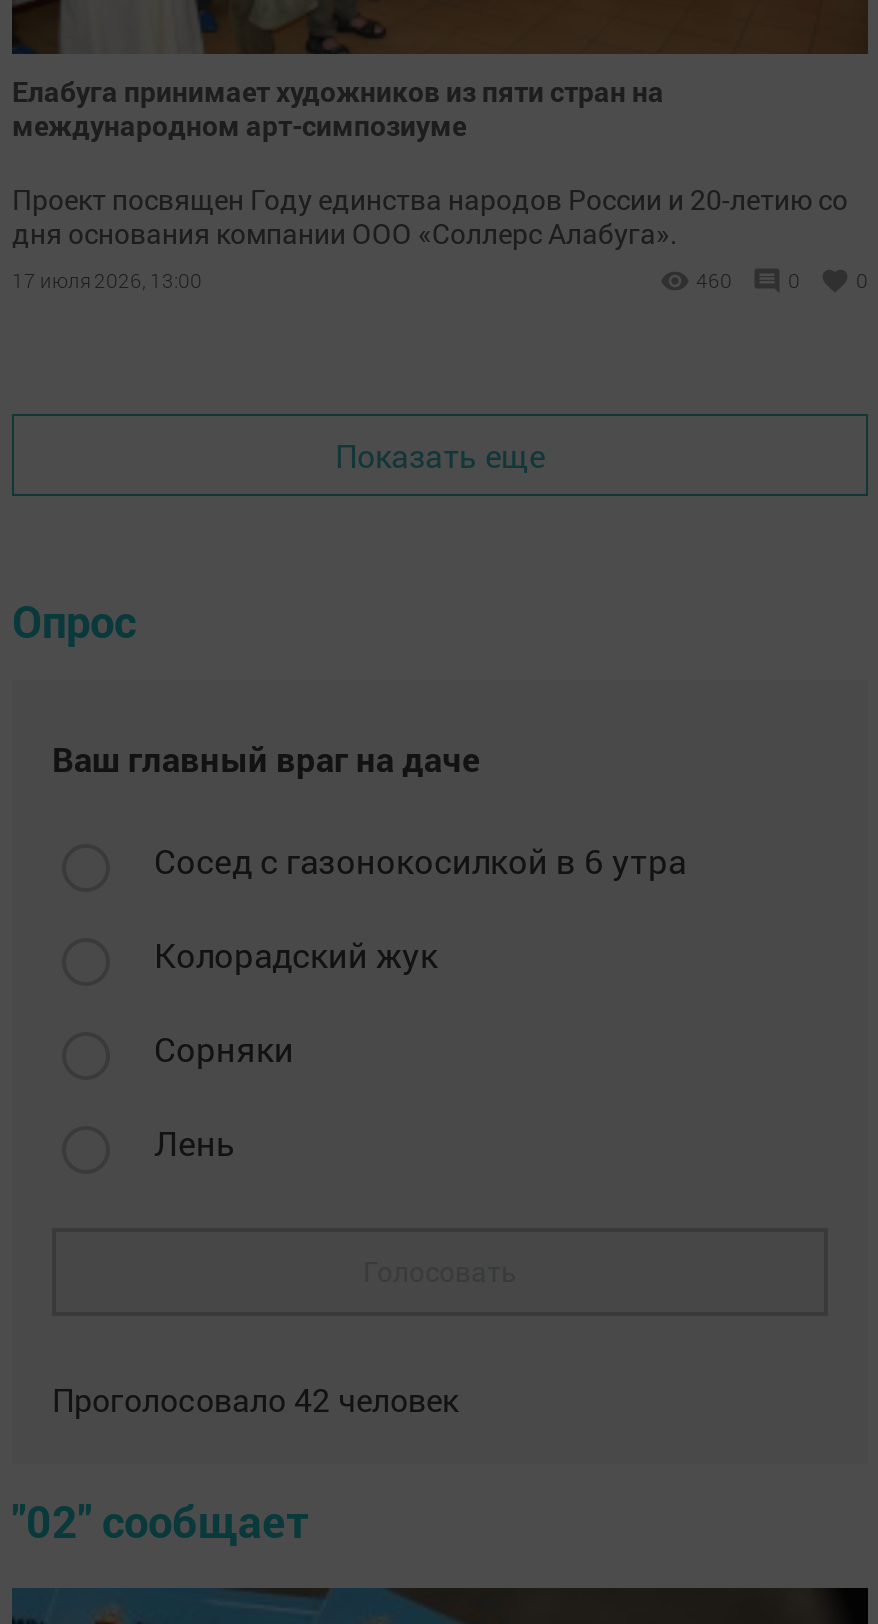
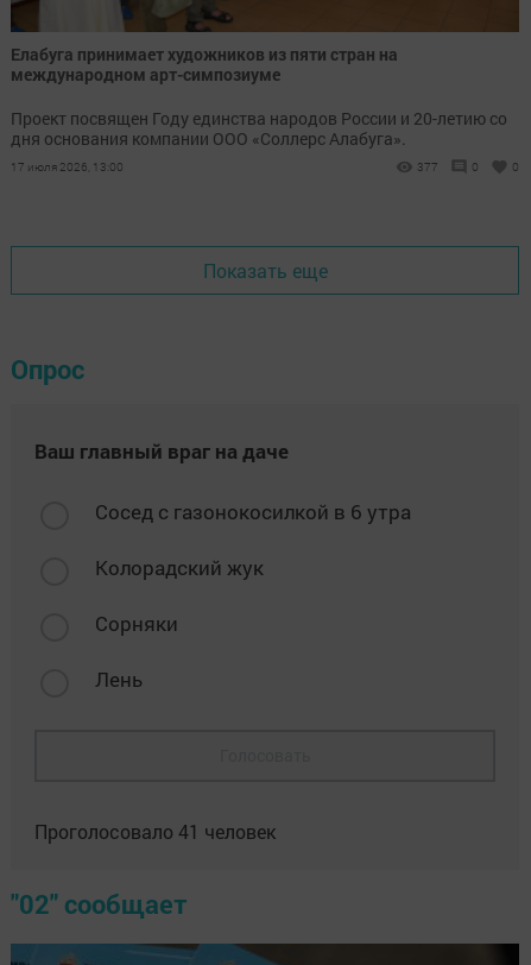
- 460
+ 377

- Проголосовало 42 человек
+ Проголосовало 41 человек
